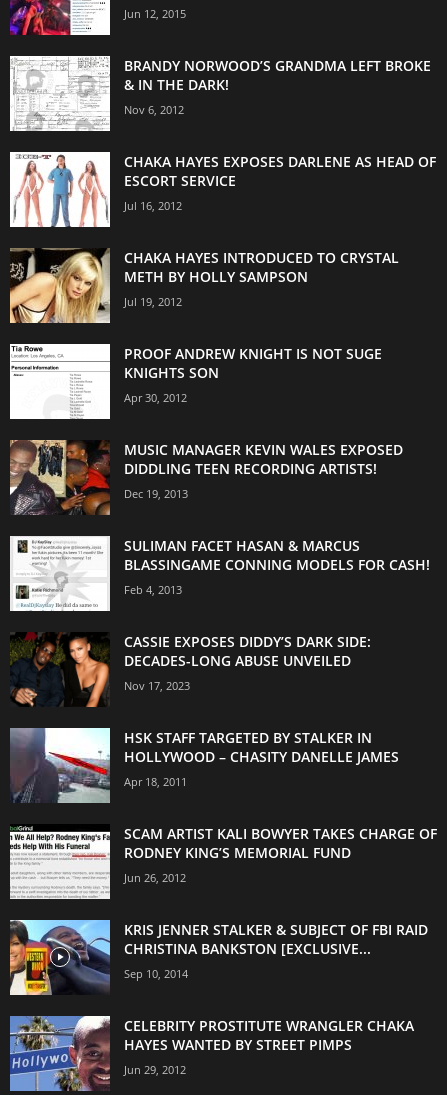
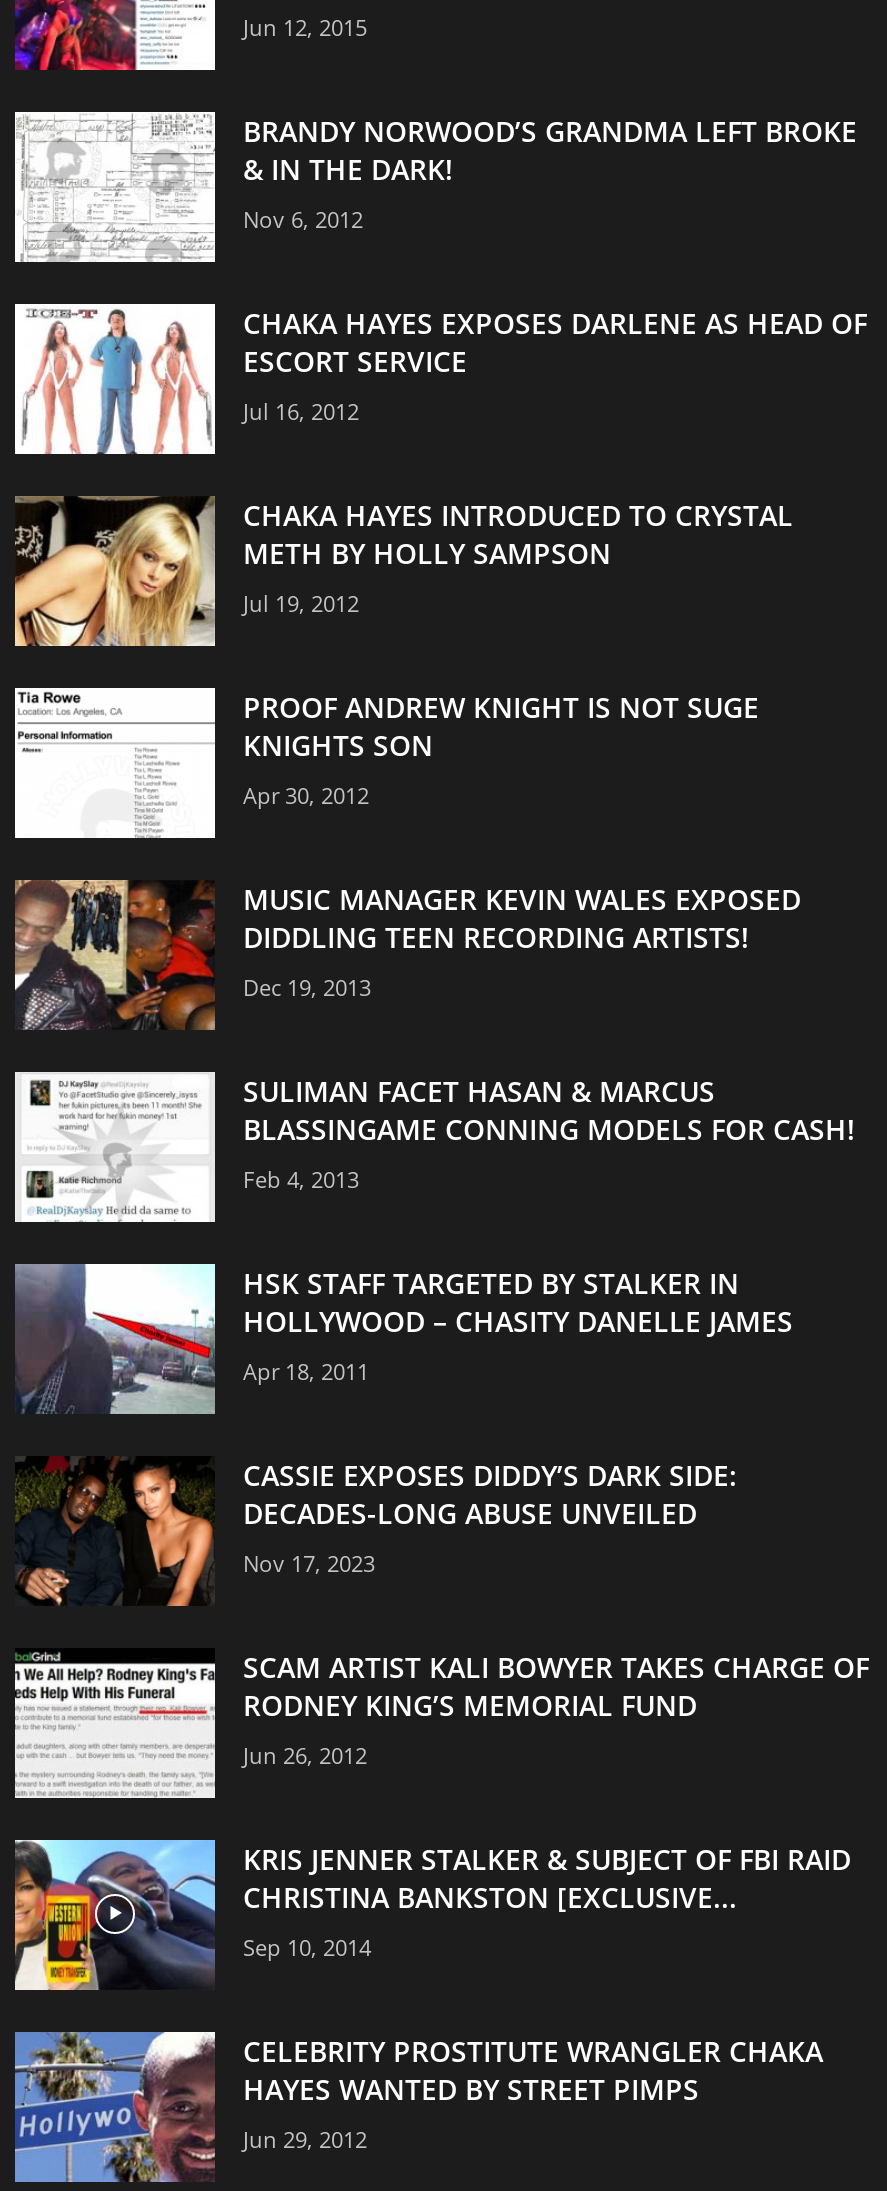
moved down: [image] | CASSIE EXPOSES DIDDY’S DARK SIDE: | DECADES-LONG ABUSE UNVEILED | Nov 17, 2023

moved up: [image] | HSK STAFF TARGETED BY STALKER IN | HOLLYWOOD – CHASITY DANELLE JAMES | Apr 18, 2011
